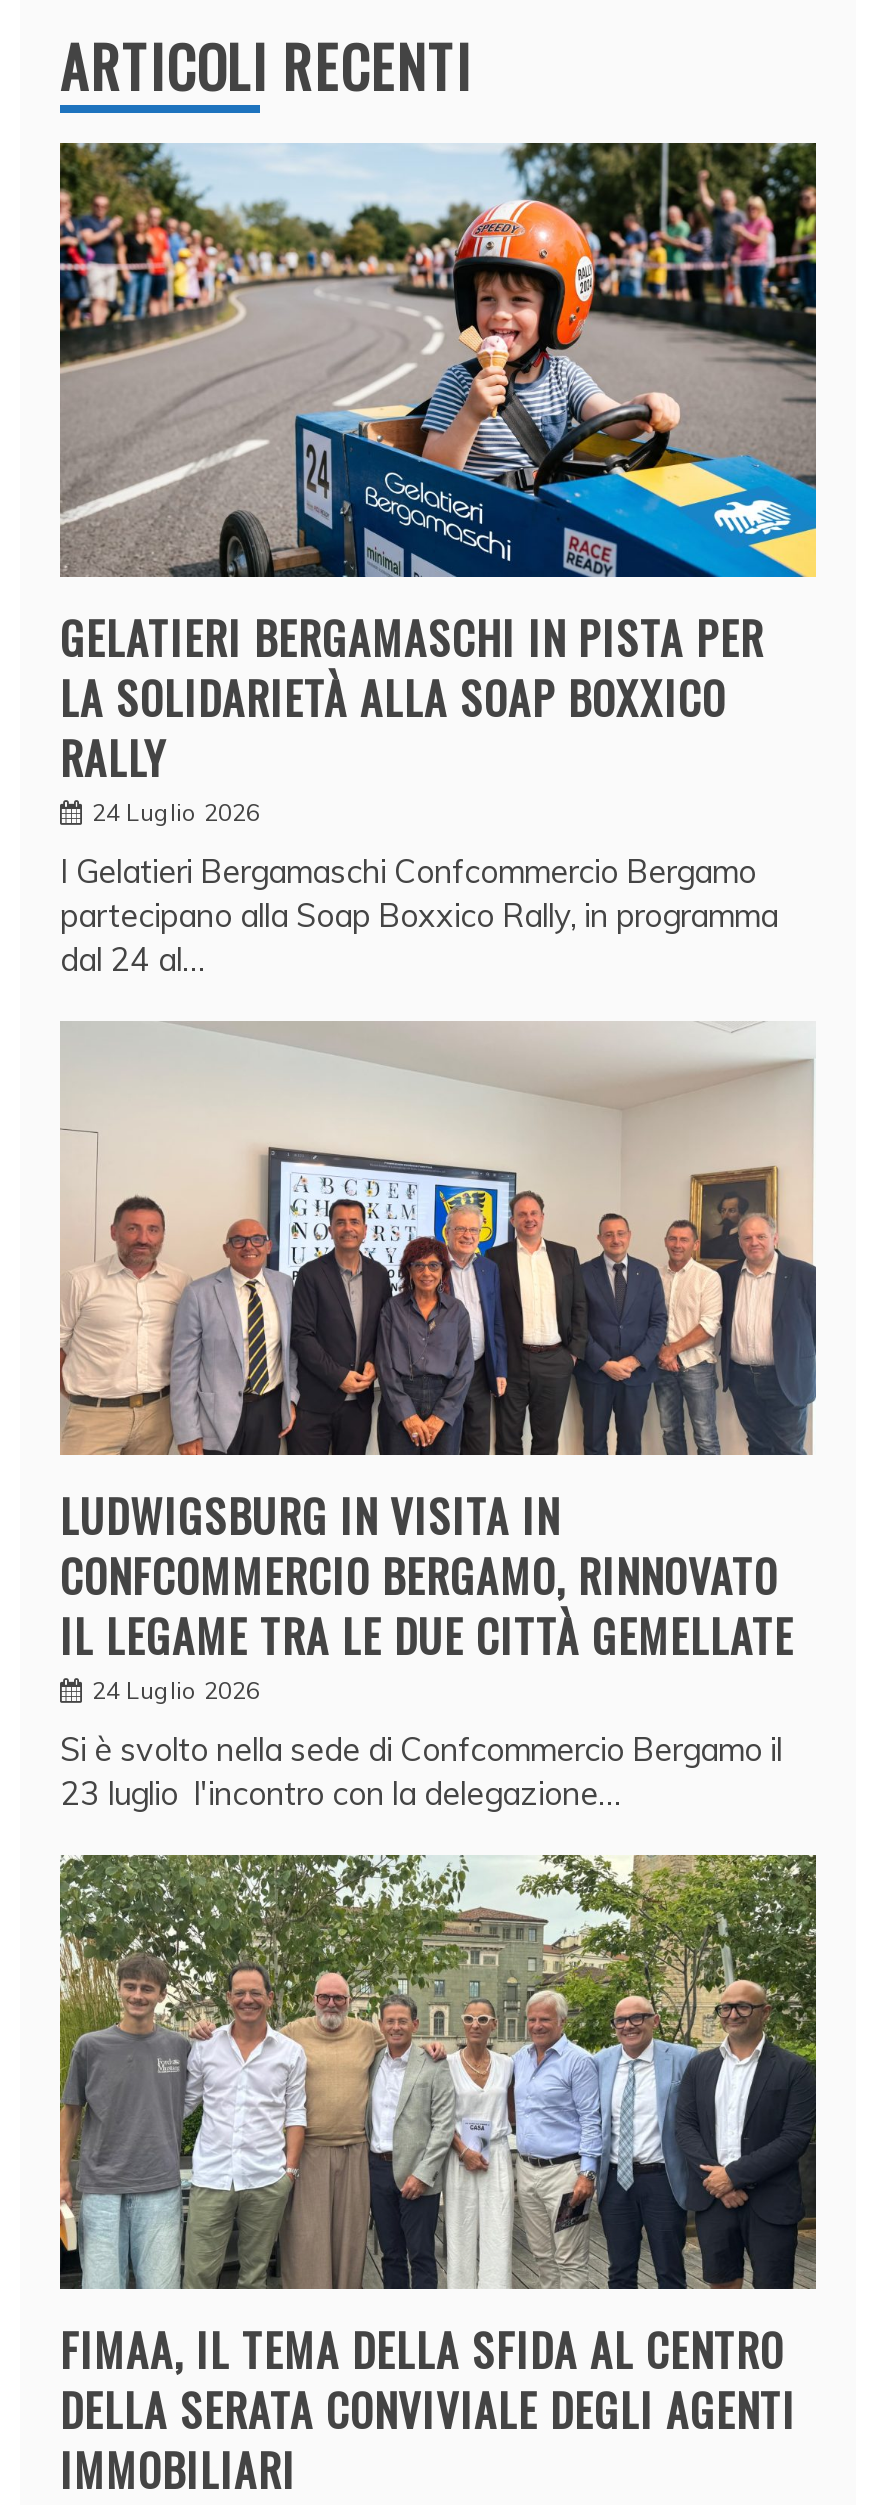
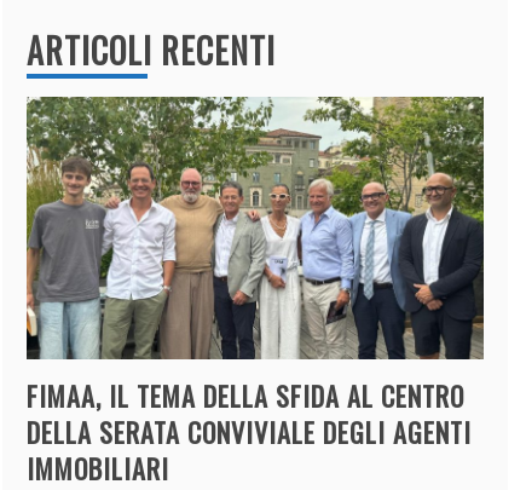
- [image]
- GELATIERI BERGAMASCHI IN PISTA PER
- LA SOLIDARIETÀ ALLA SOAP BOXXICO
- RALLY
- 24 Luglio 2026
- I Gelatieri Bergamaschi Confcommercio Bergamo
- partecipano alla Soap Boxxico Rally, in programma
- dal 24 al…

- [image]
- LUDWIGSBURG IN VISITA IN
- CONFCOMMERCIO BERGAMO, RINNOVATO
- IL LEGAME TRA LE DUE CITTÀ GEMELLATE
- 24 Luglio 2026
- Si è svolto nella sede di Confcommercio Bergamo il
- 23 luglio l'incontro con la delegazione…
